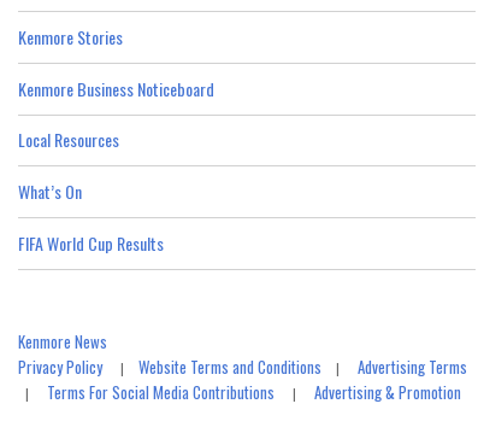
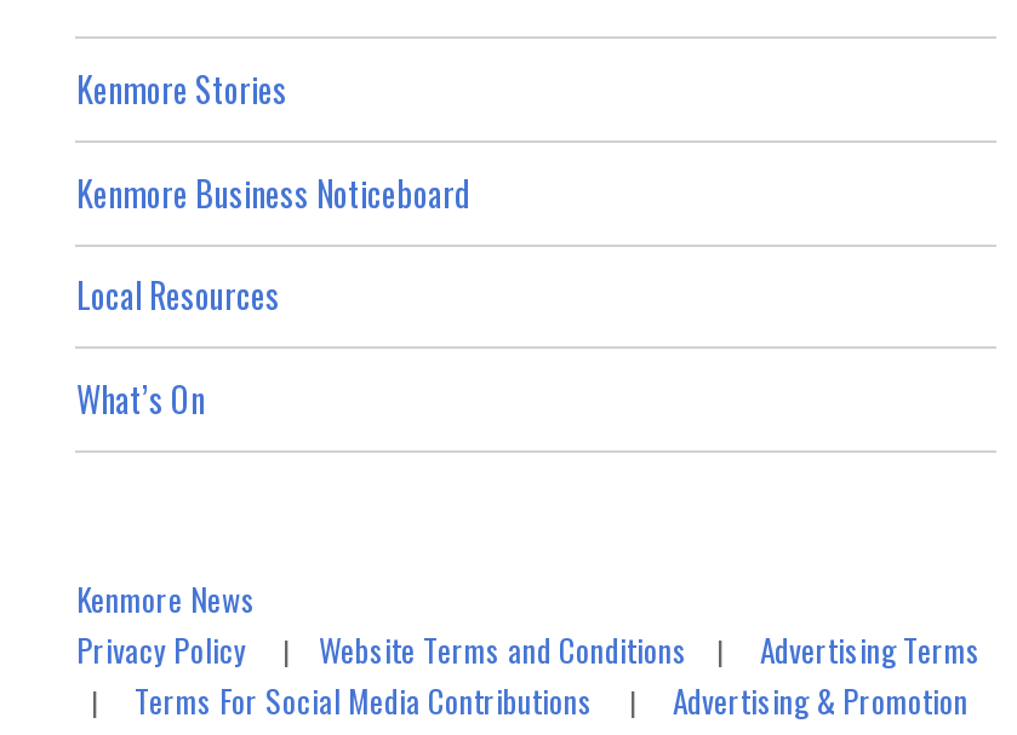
- FIFA World Cup Results
